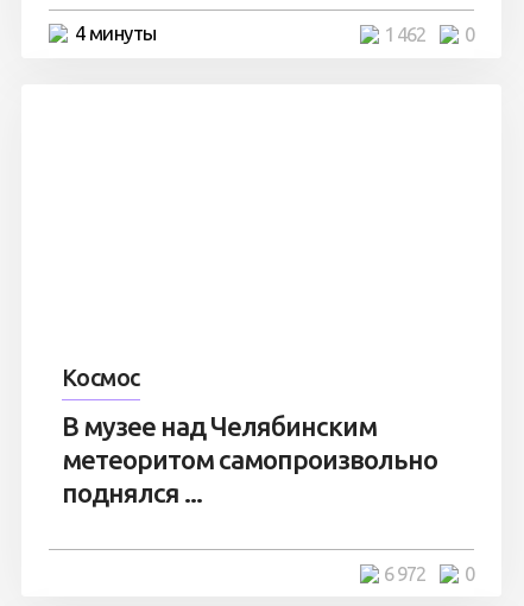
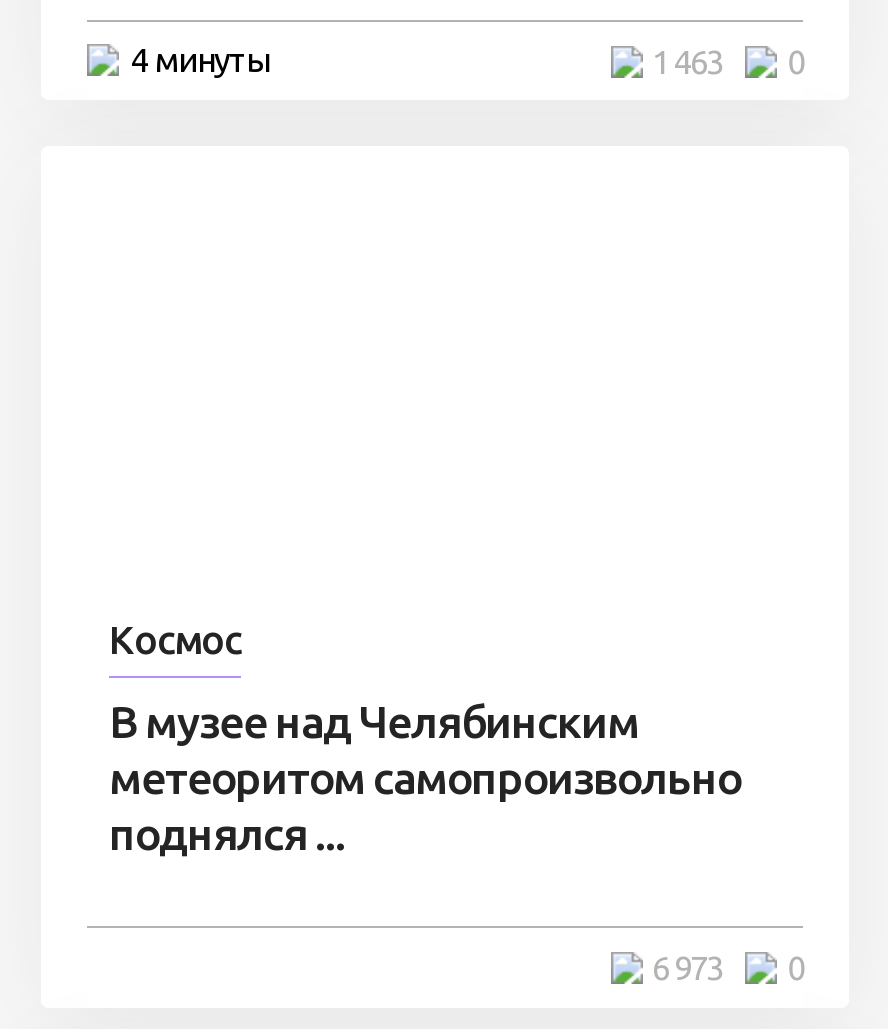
- 1 462 0
+ 1 463 0

- 6 972 0
+ 6 973 0
